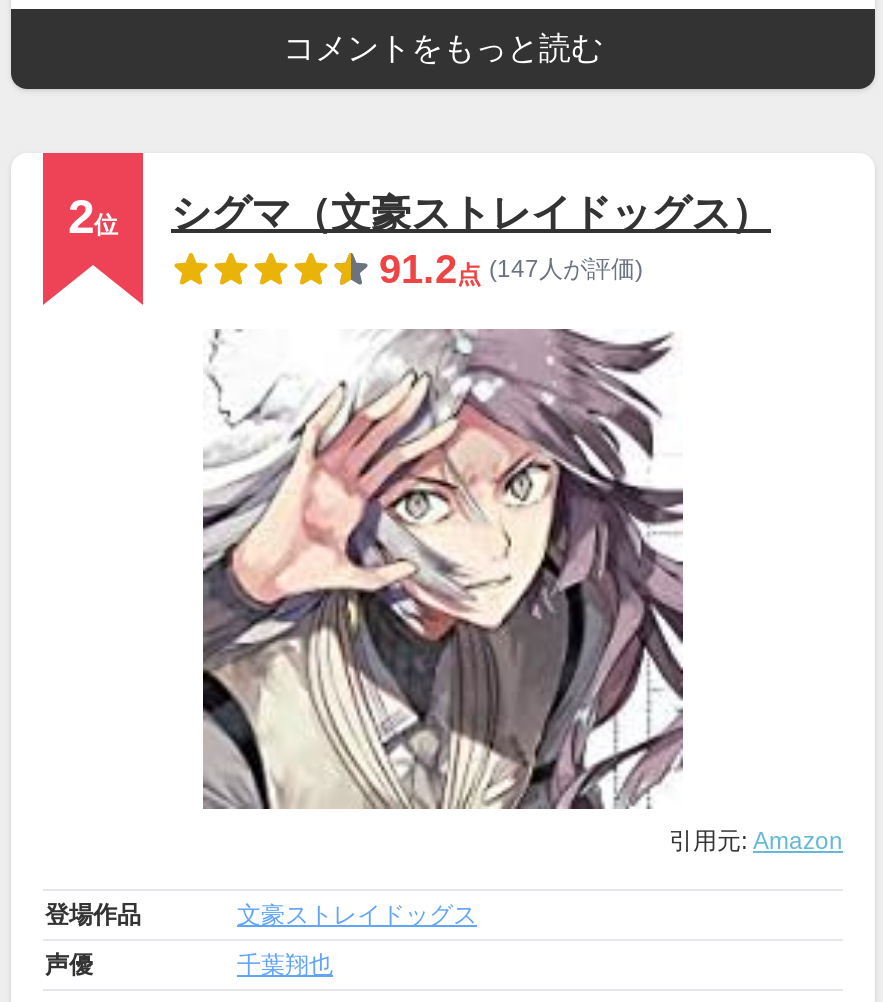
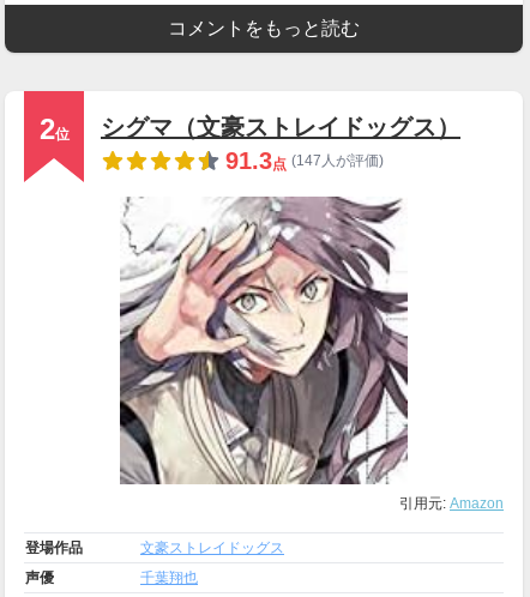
- 91.2点 (147人が評価)
+ 91.3点 (147人が評価)
